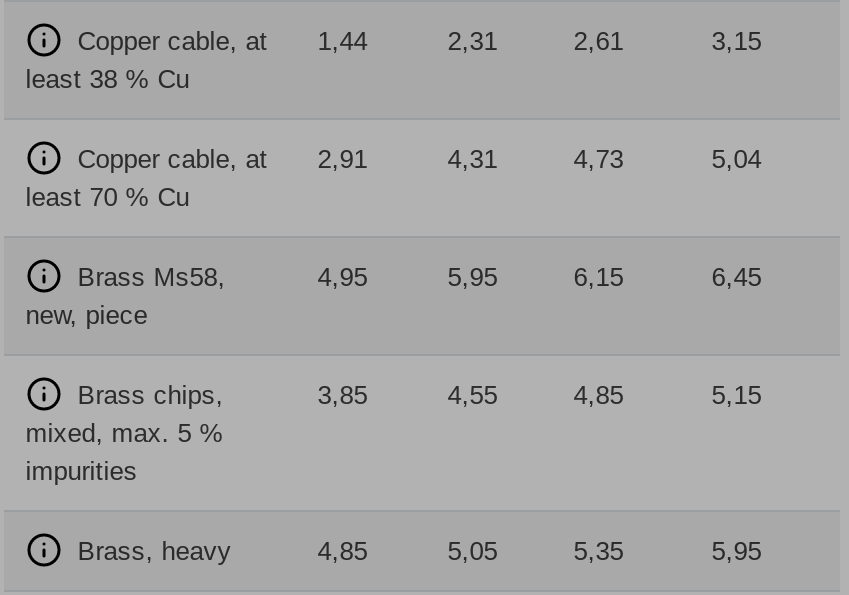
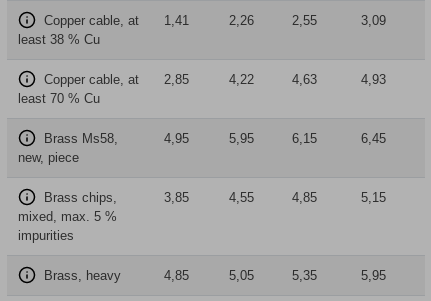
- Copper cable, at 1,44
+ Copper cable, at 1,41

- 2,31
+ 2,26

- 2,61
+ 2,55

- 3,15
+ 3,09

- Copper cable, at 2,91
+ Copper cable, at 2,85

- 4,31
+ 4,22

- 4,73
+ 4,63

- 5,04
+ 4,93
